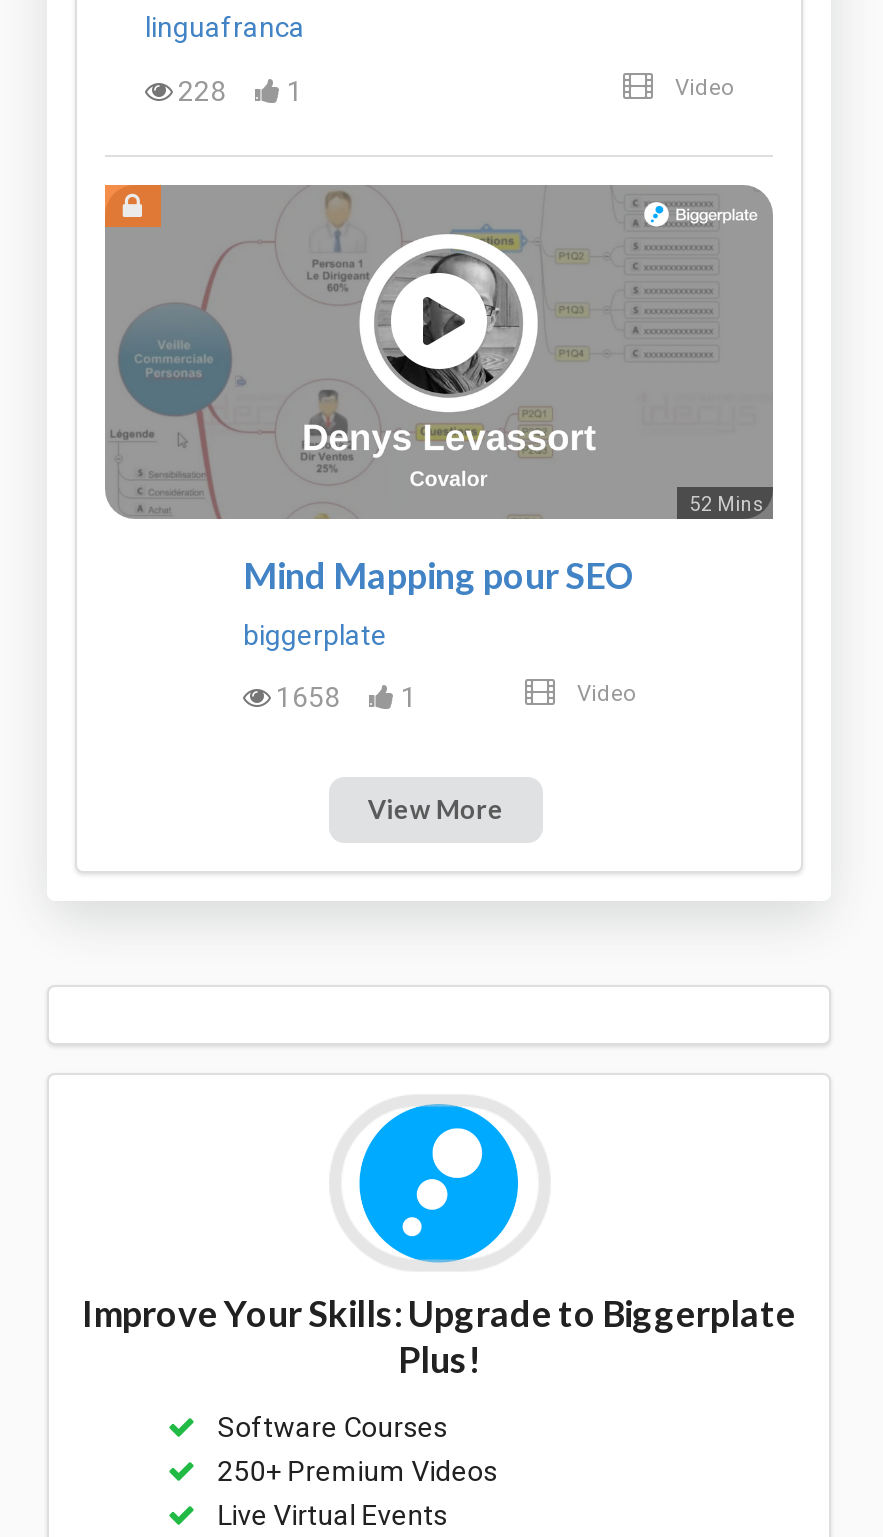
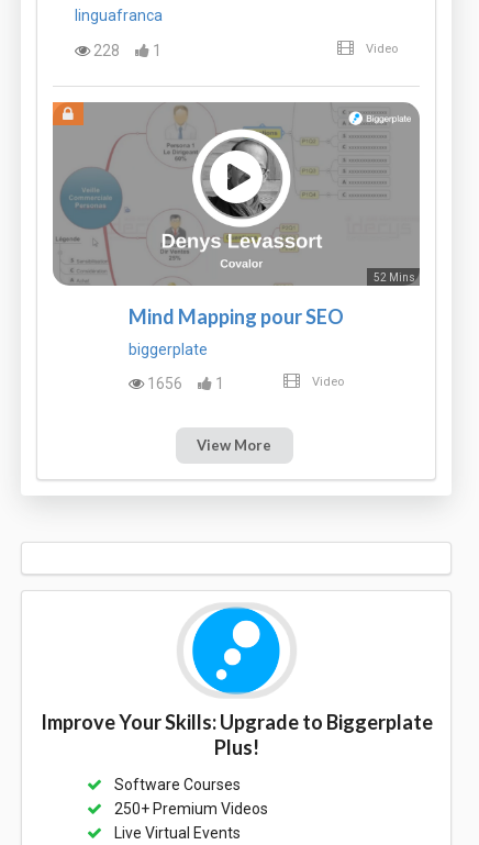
- 1658 1
+ 1656 1
